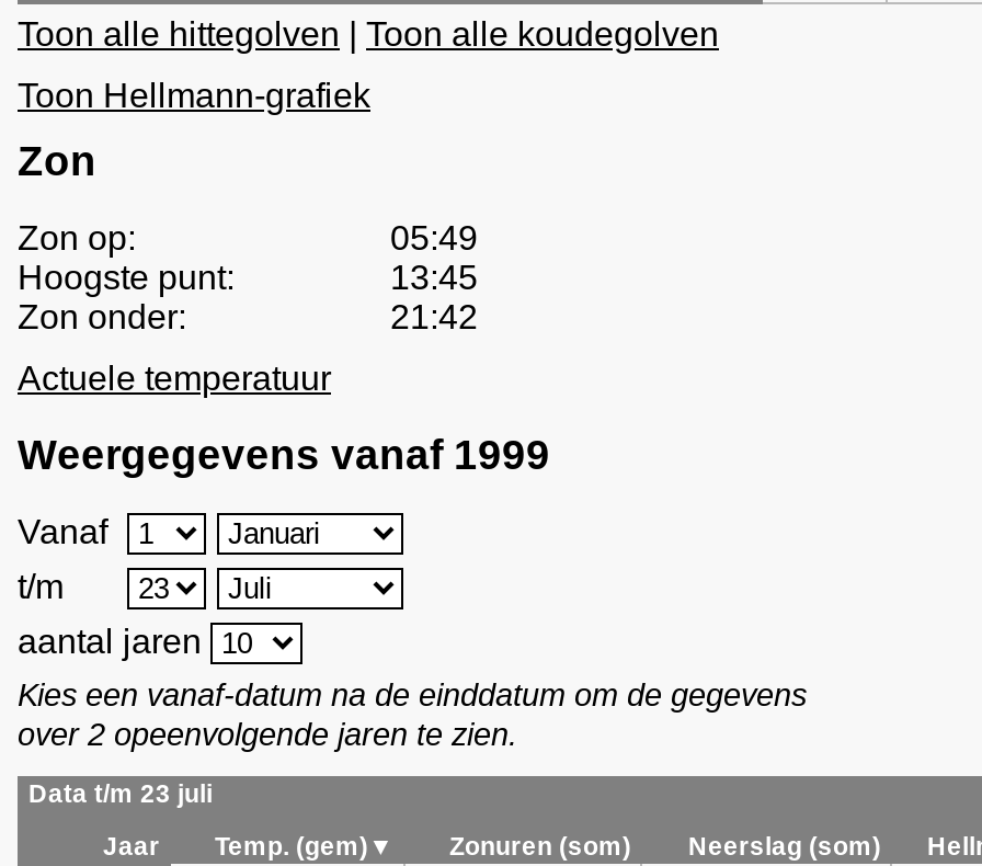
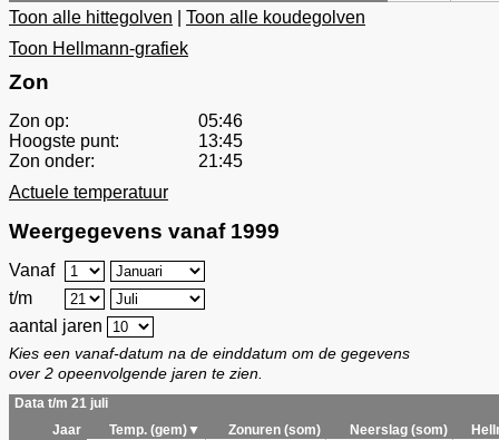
- 05:49
+ 05:46

- 21:42
+ 21:45

- Data t/m 23 juli
+ Data t/m 21 juli
